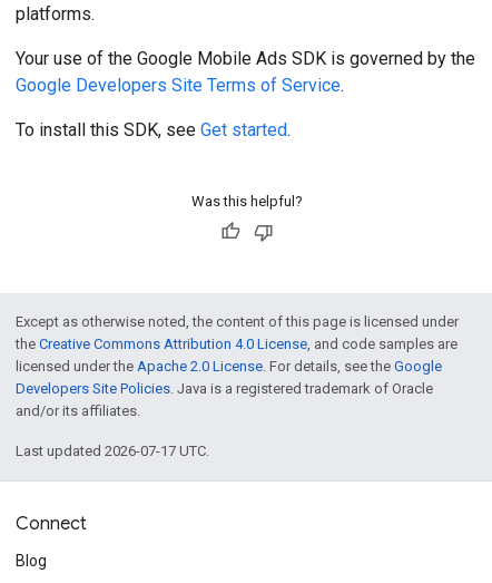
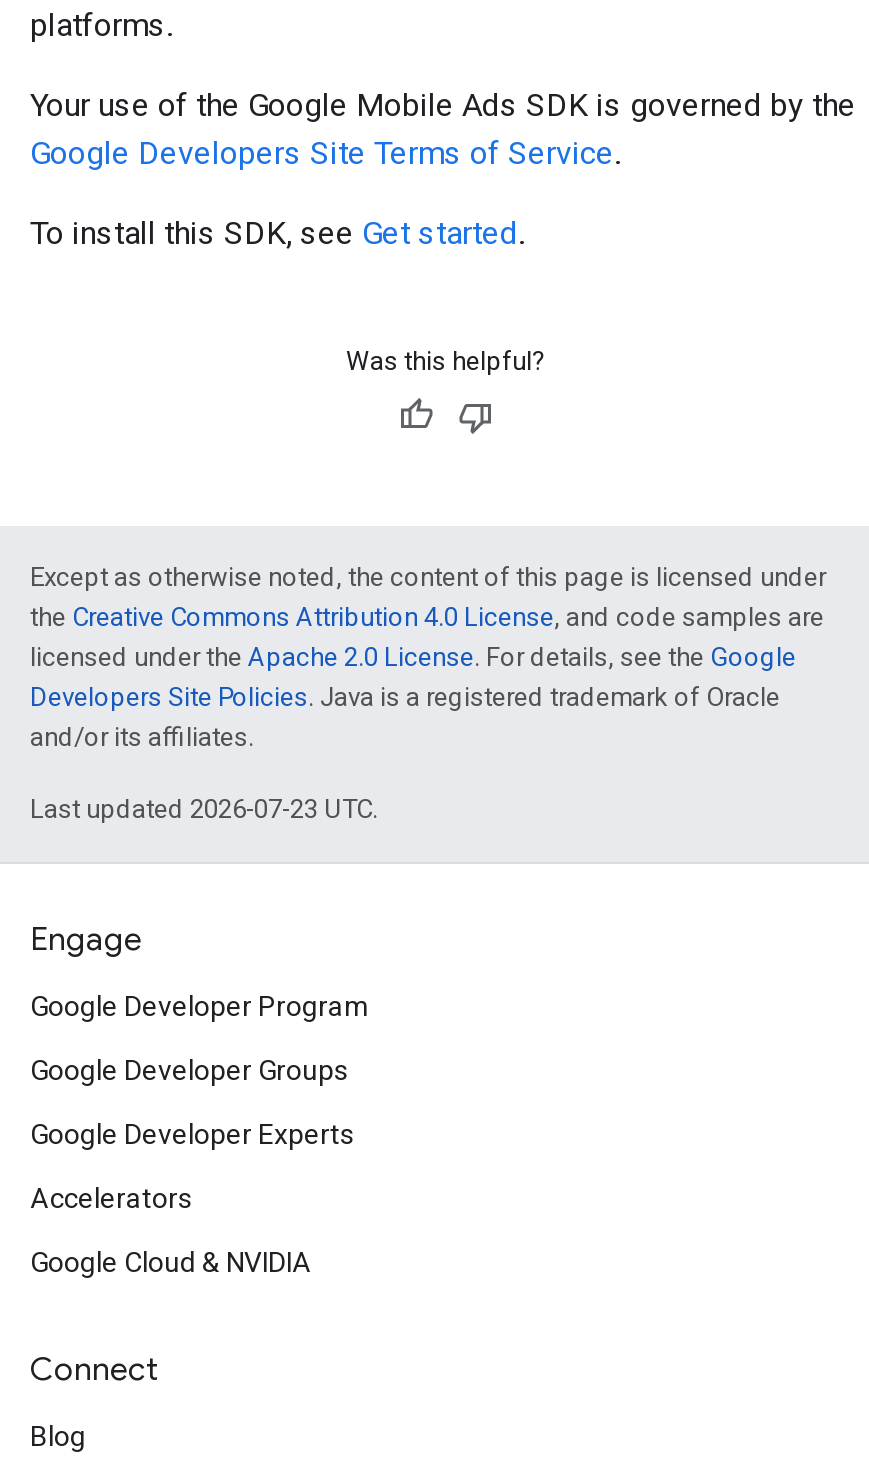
- Last updated 2026-07-17 UTC.
+ Last updated 2026-07-23 UTC.
+ Engage
+ Google Developer Program
+ Google Developer Groups
+ Google Developer Experts
+ Accelerators
+ Google Cloud & NVIDIA
